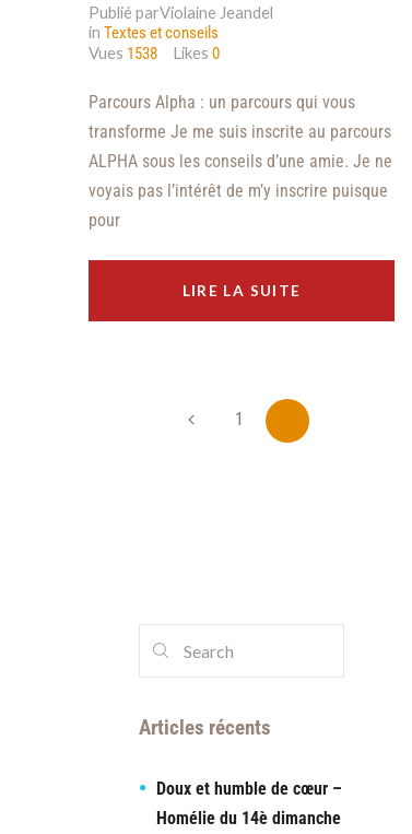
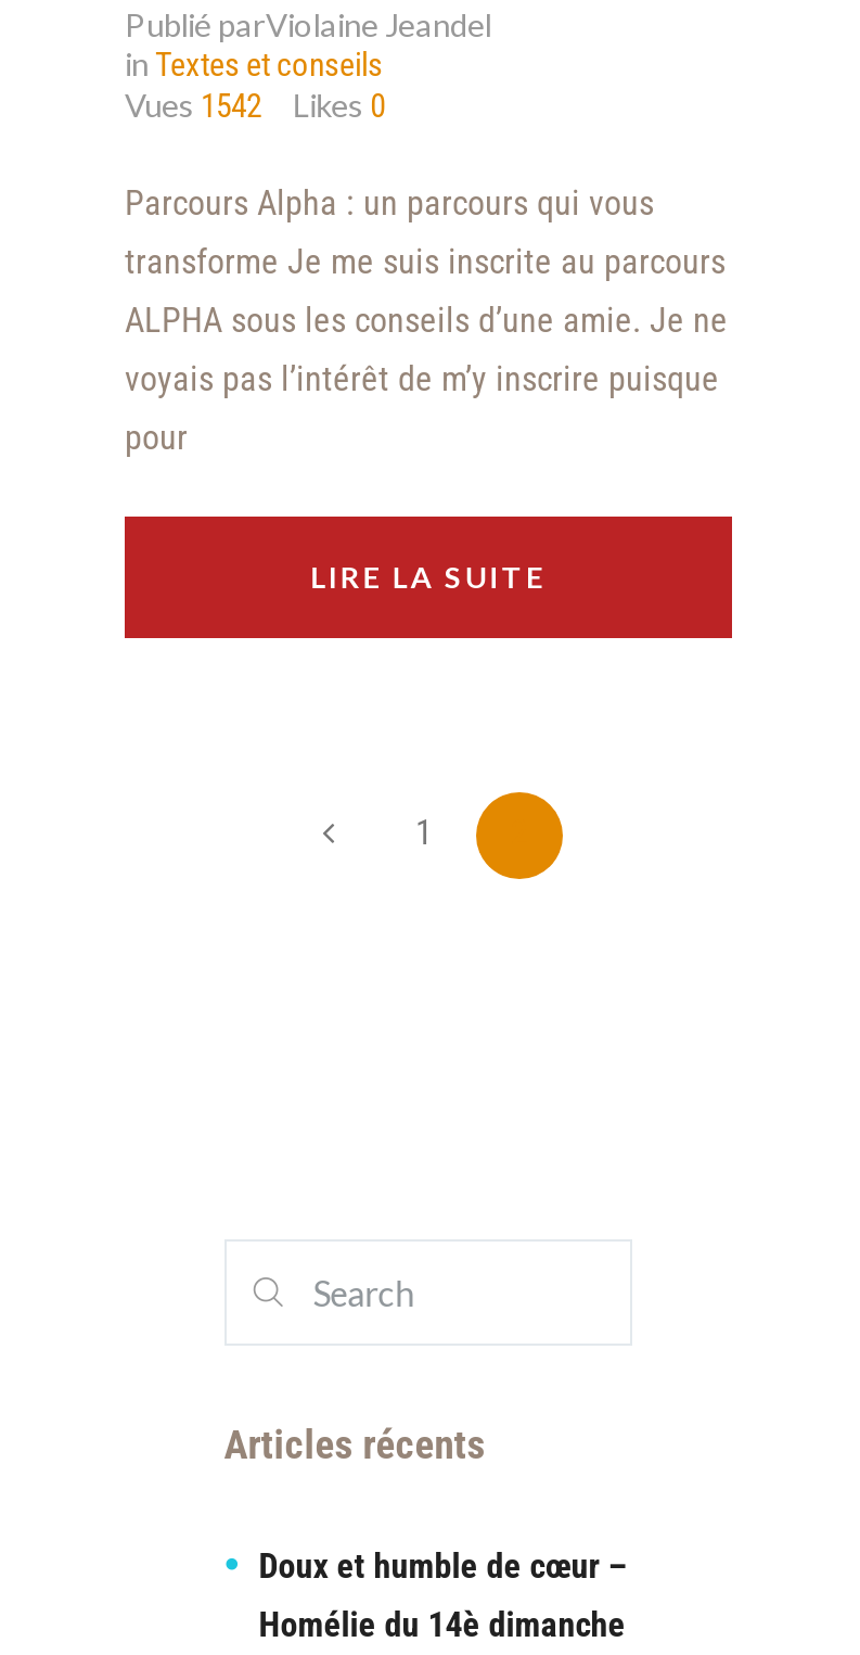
- Vues 1538 Likes 0
+ Vues 1542 Likes 0
